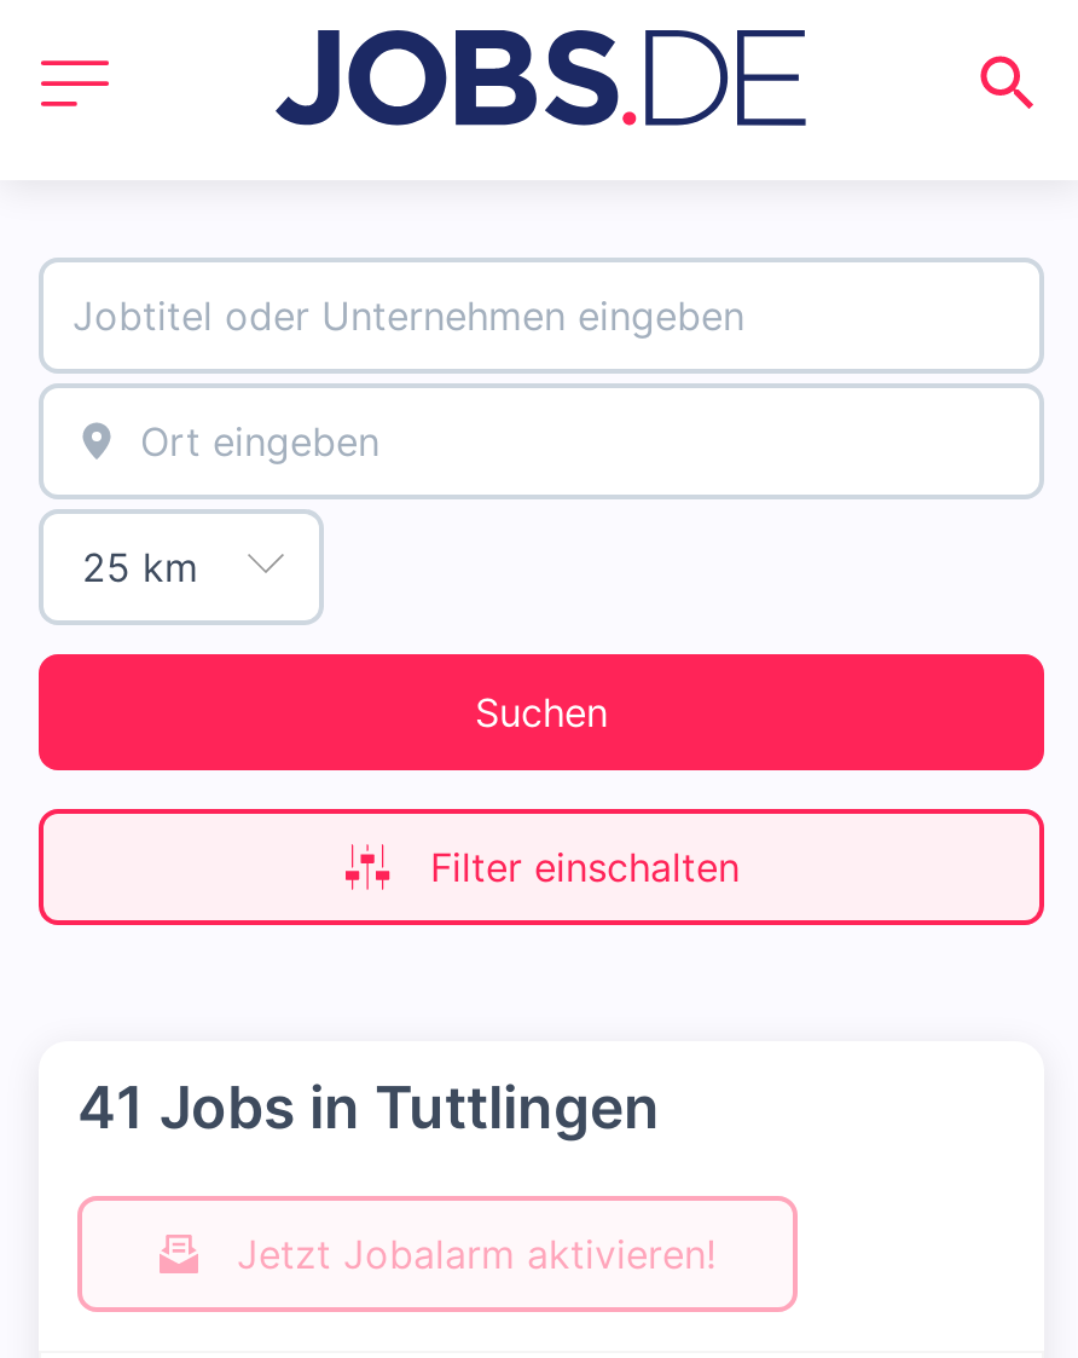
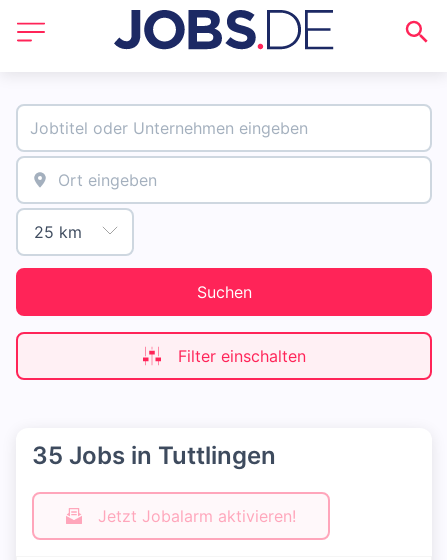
- 41 Jobs in Tuttlingen
+ 35 Jobs in Tuttlingen
